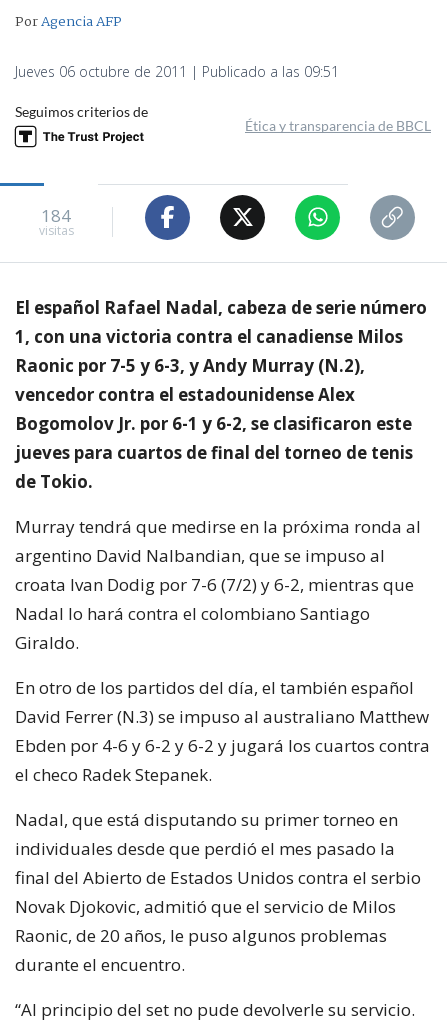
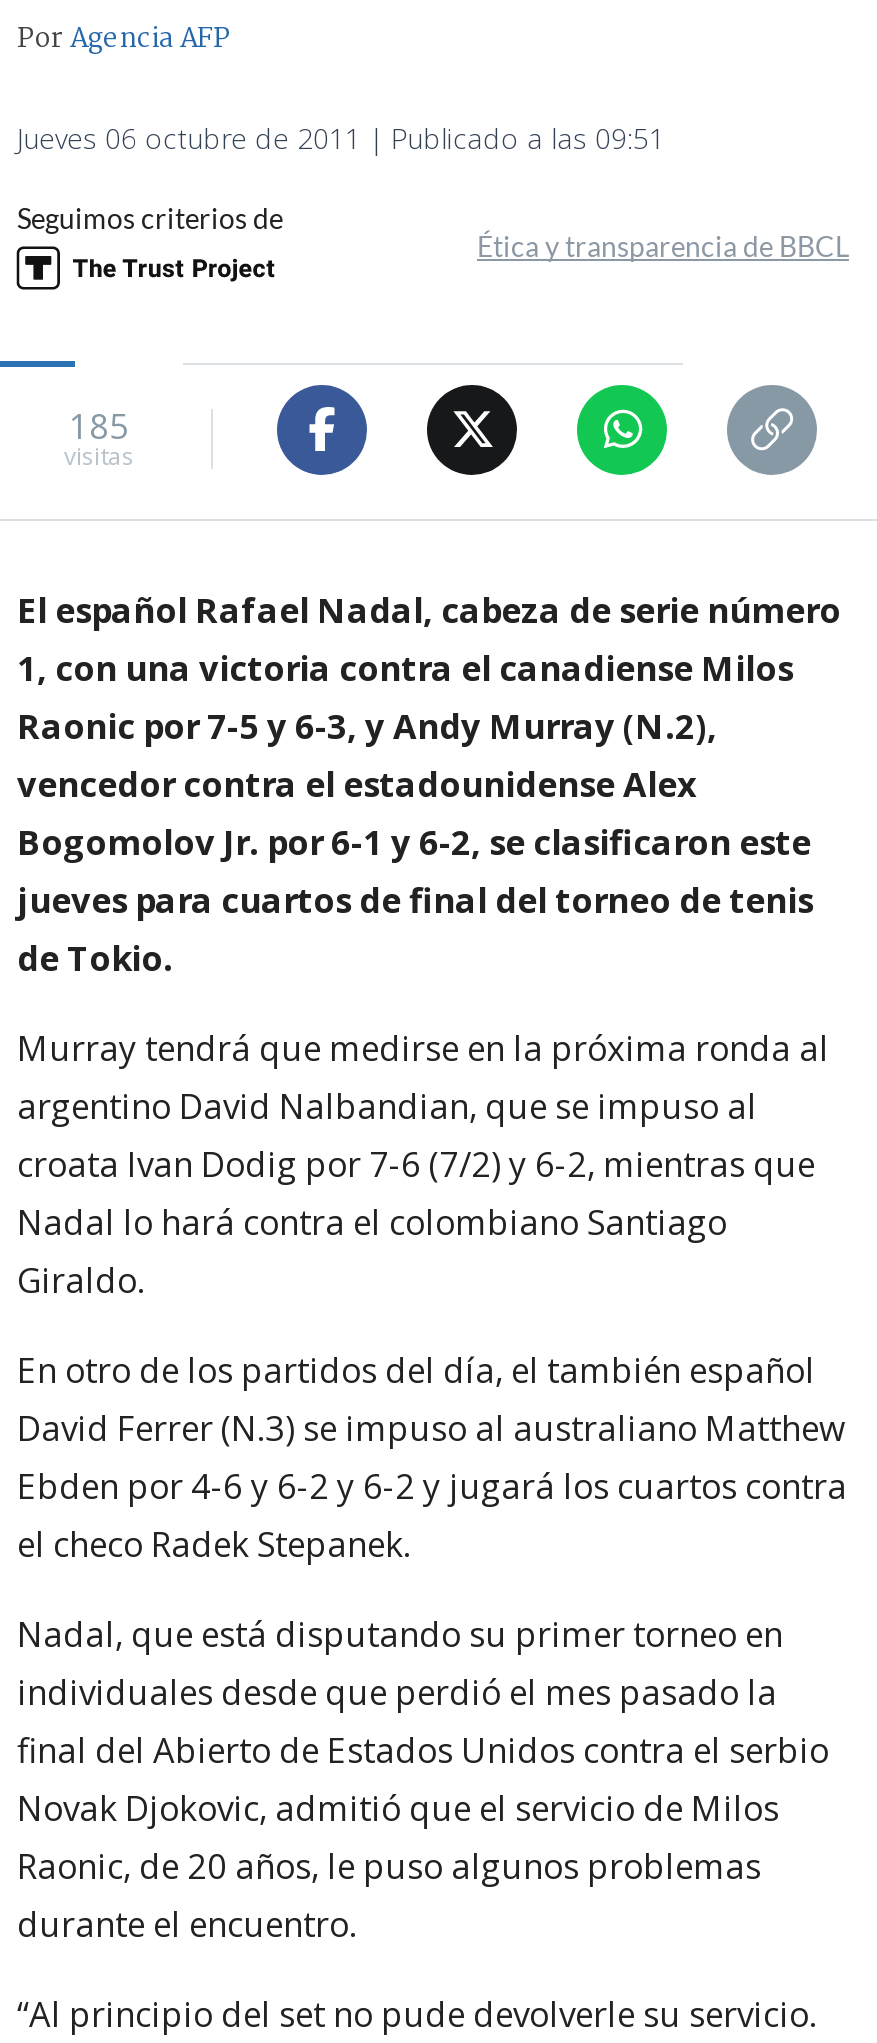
- 184
+ 185
